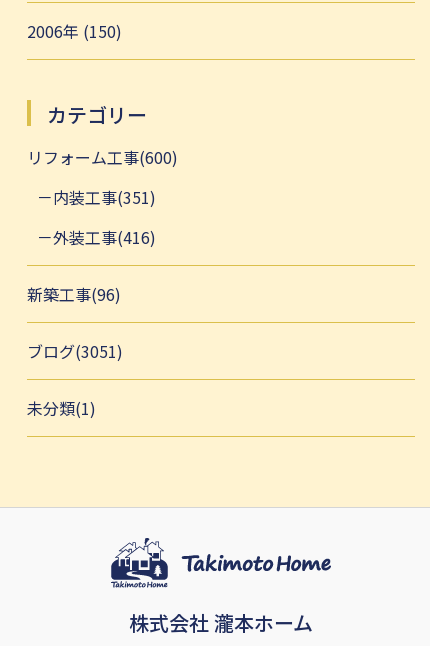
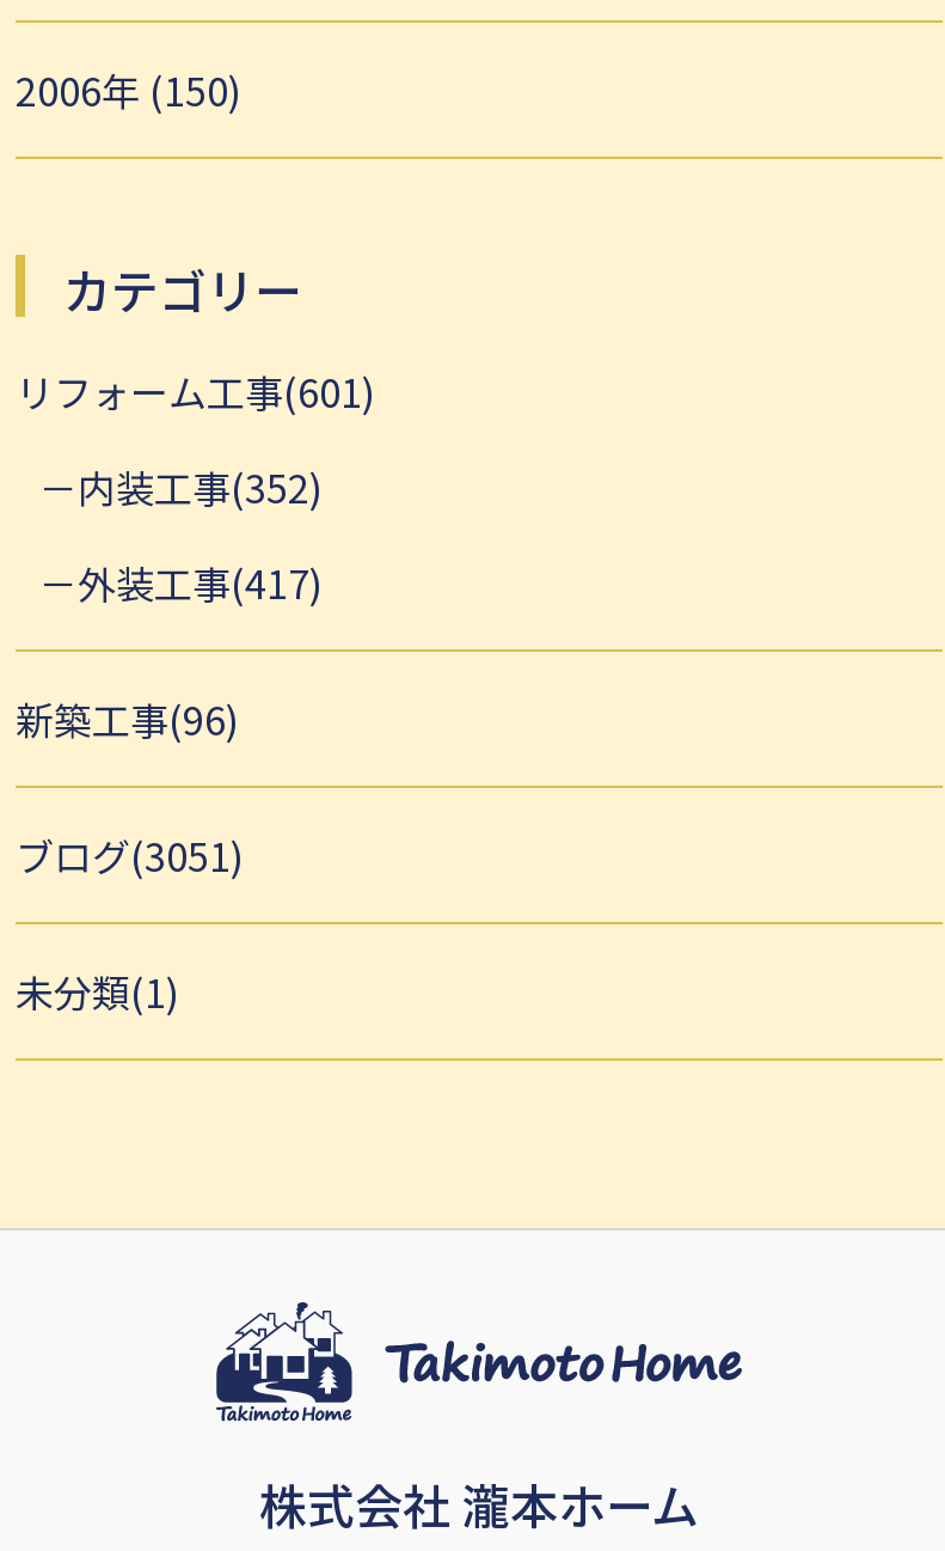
- リフォーム工事(600)
+ リフォーム工事(601)

- 内装工事(351)
+ 内装工事(352)

- 外装工事(416)
+ 外装工事(417)
